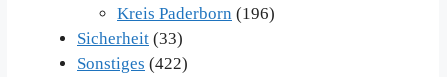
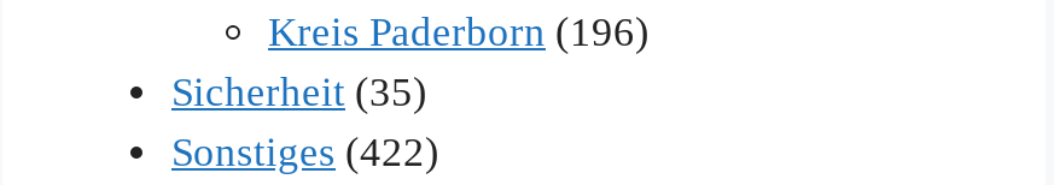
- Sicherheit (33)
+ Sicherheit (35)
